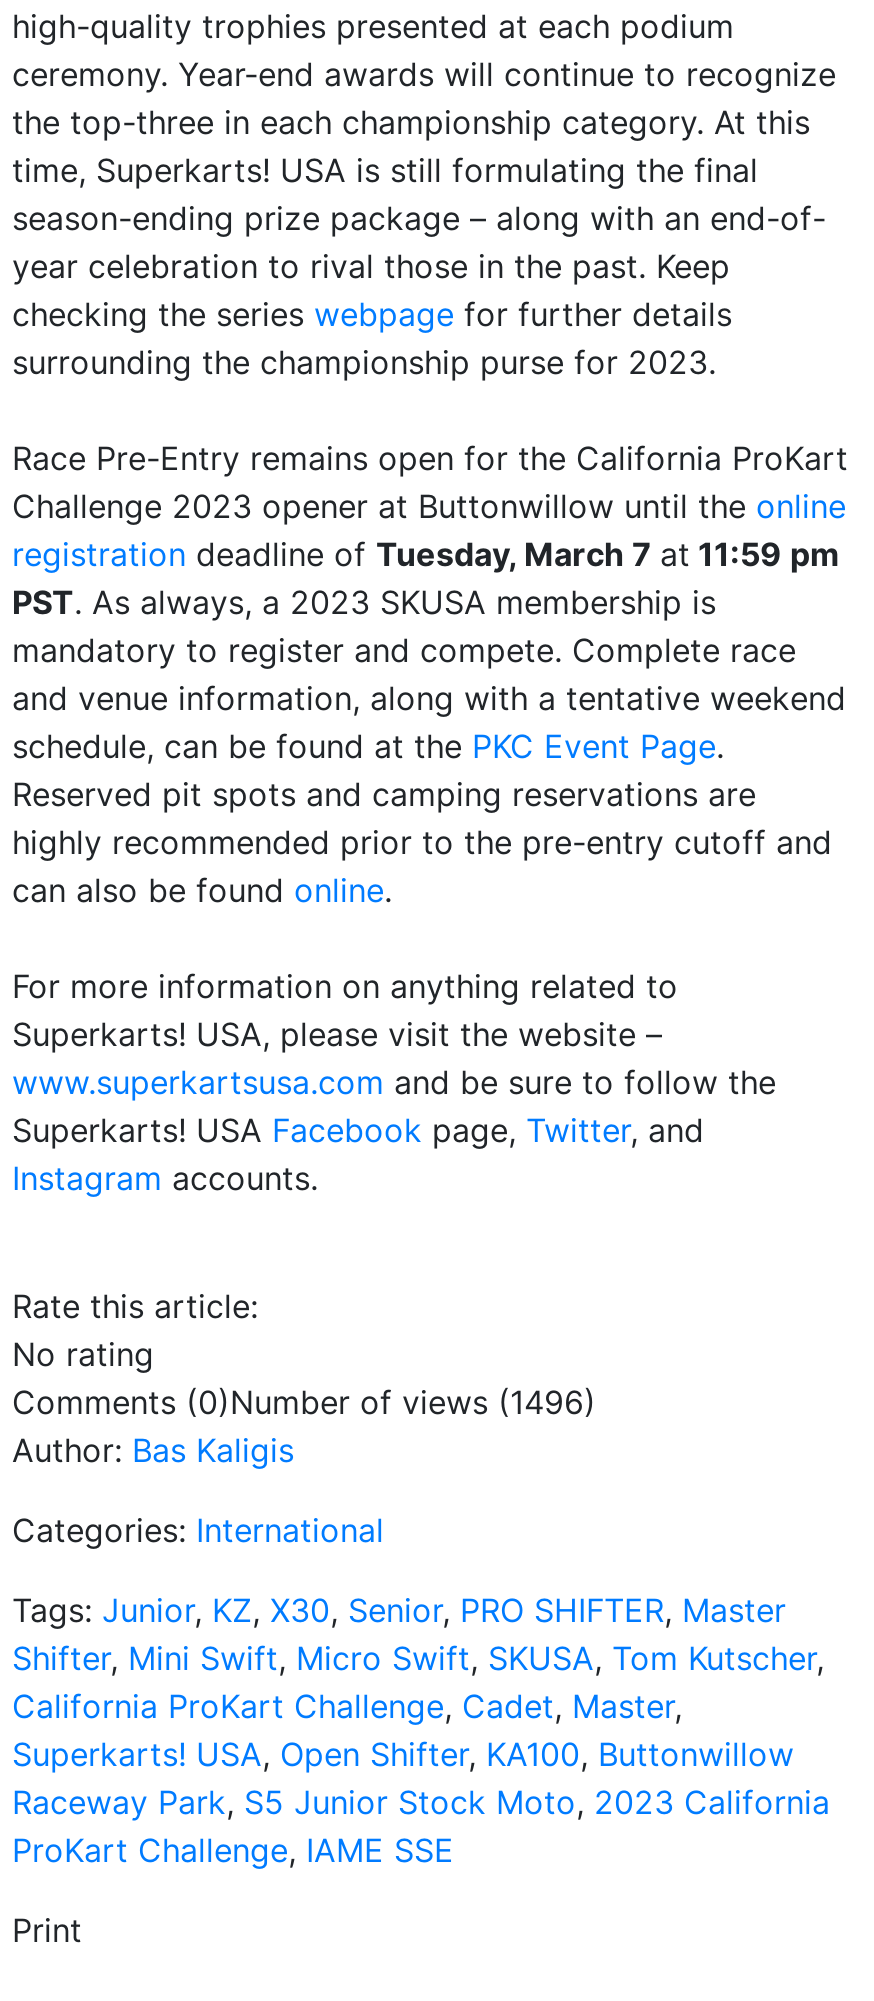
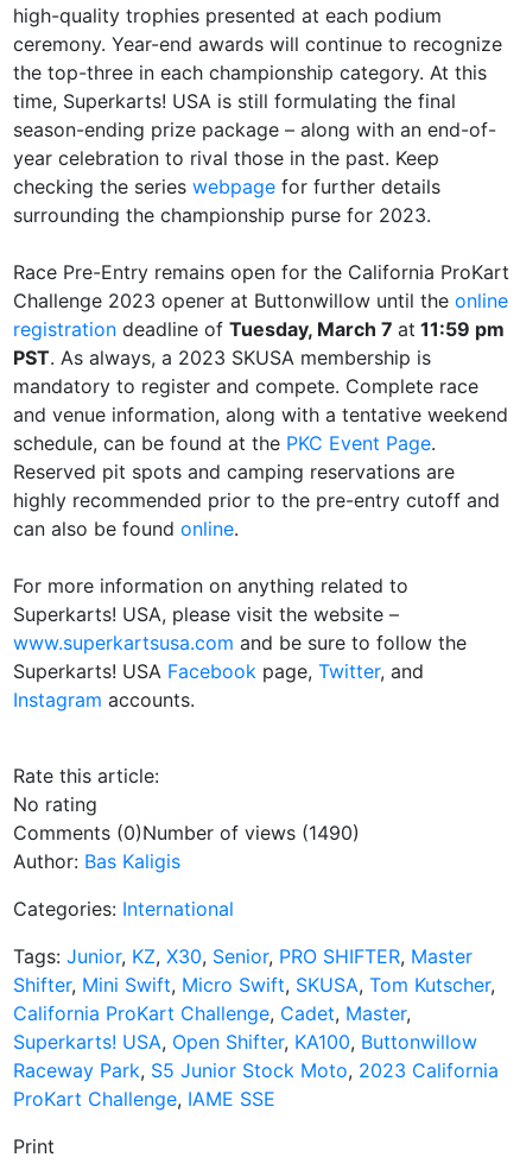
- Comments (0) Number of views (1496)
+ Comments (0) Number of views (1490)
